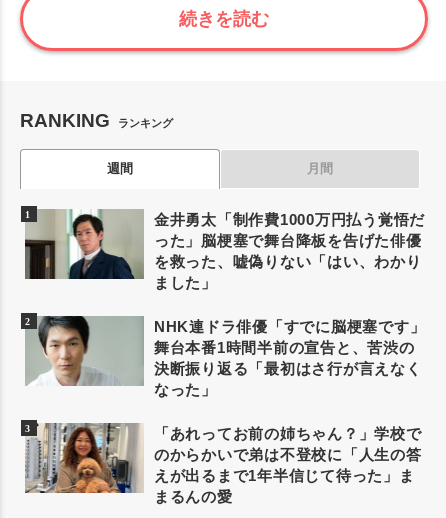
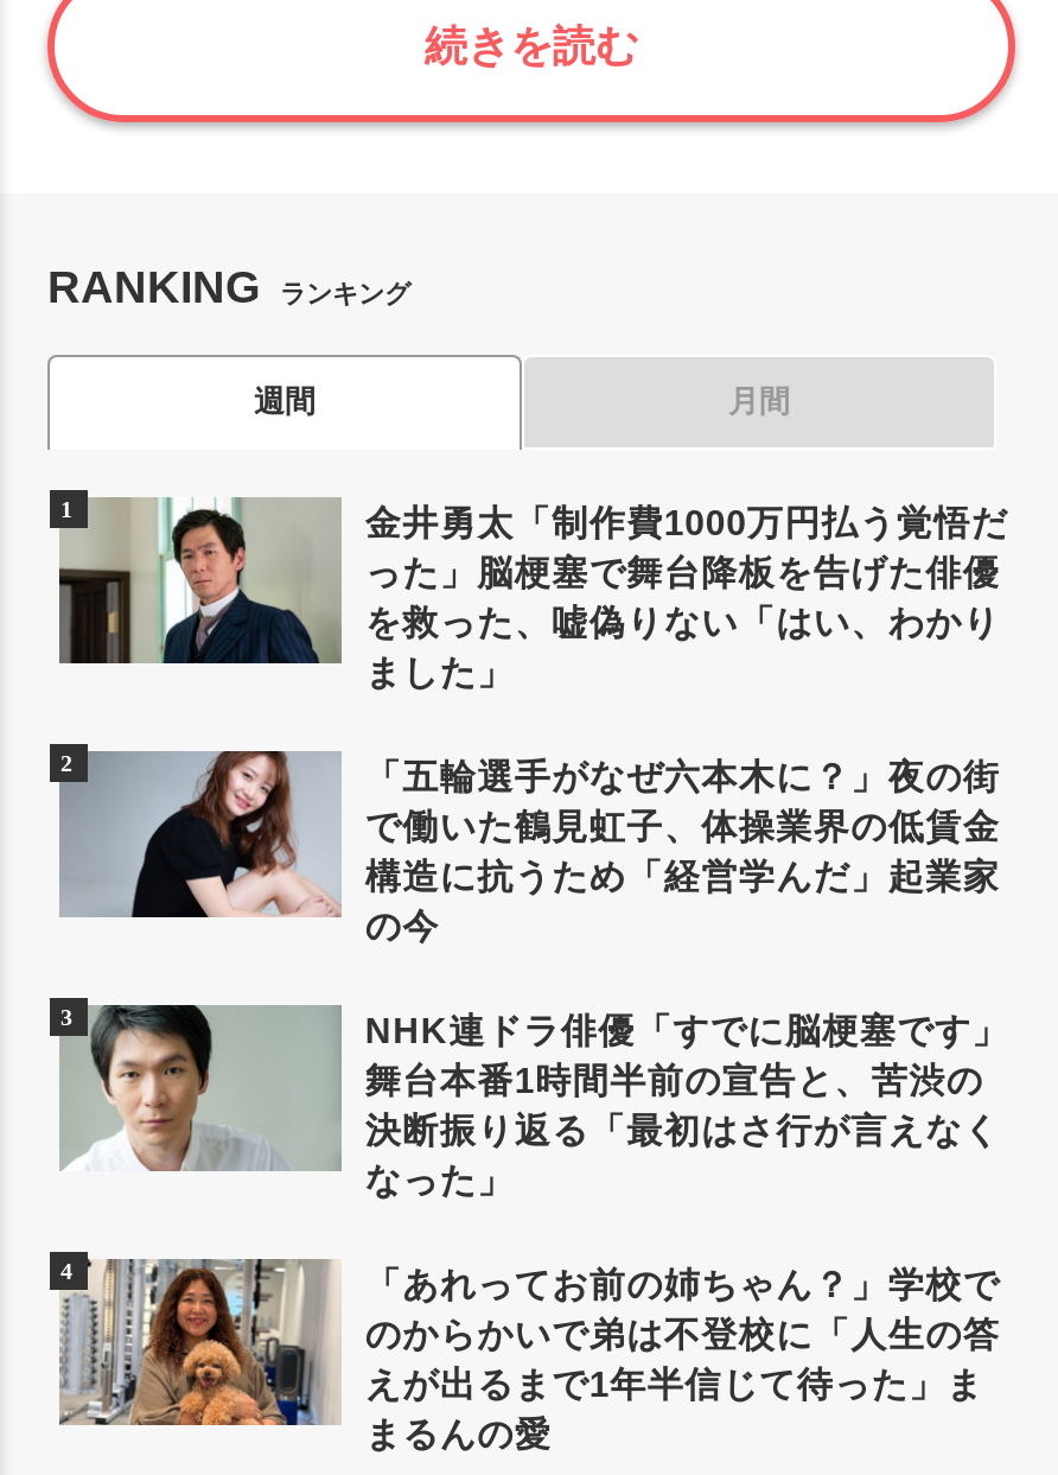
+ [image]
+ 「五輪選手がなぜ六本木に？」夜の街
+ で働いた鶴見虹子、体操業界の低賃金
+ 構造に抗うため「経営学んだ」起業家
+ の今
